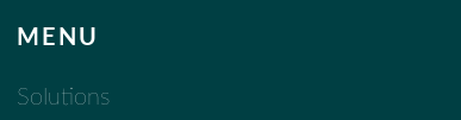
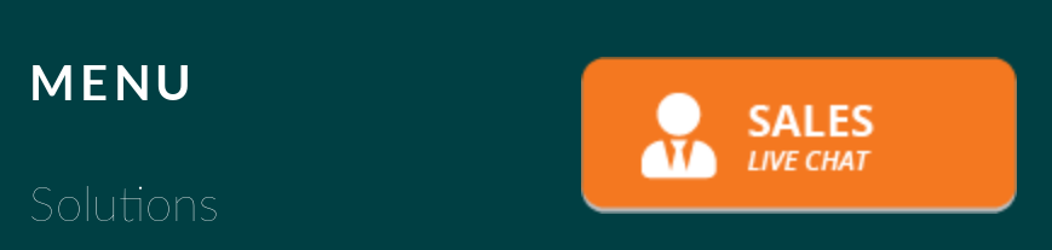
+ [image]
